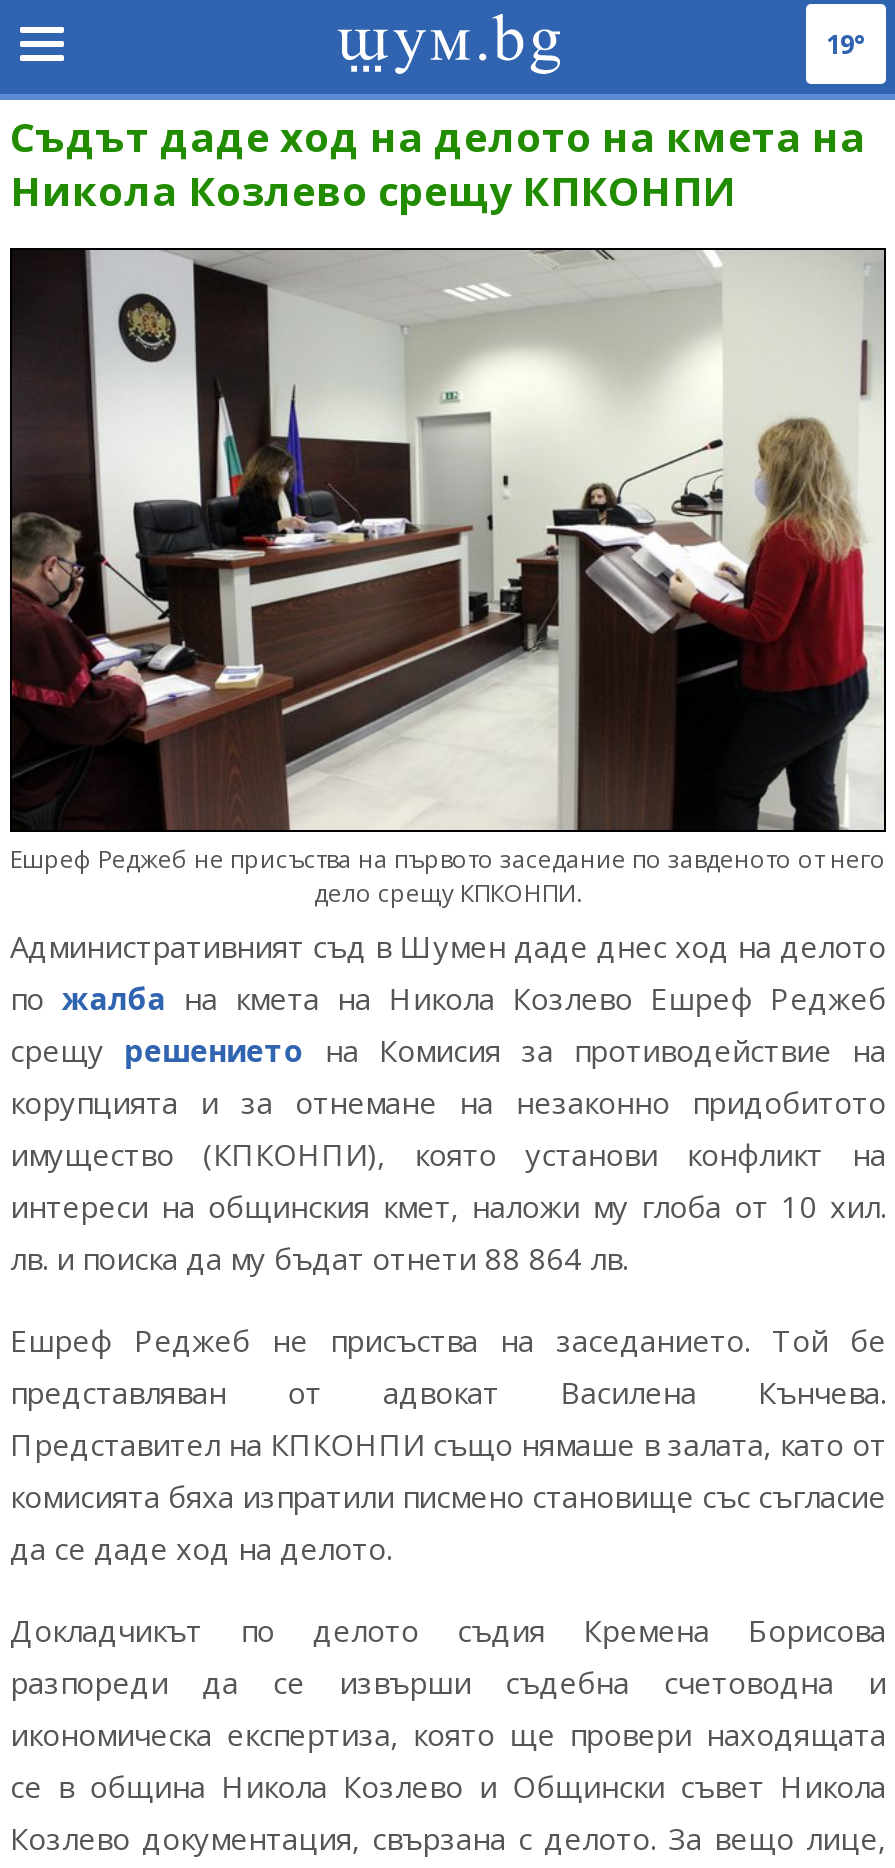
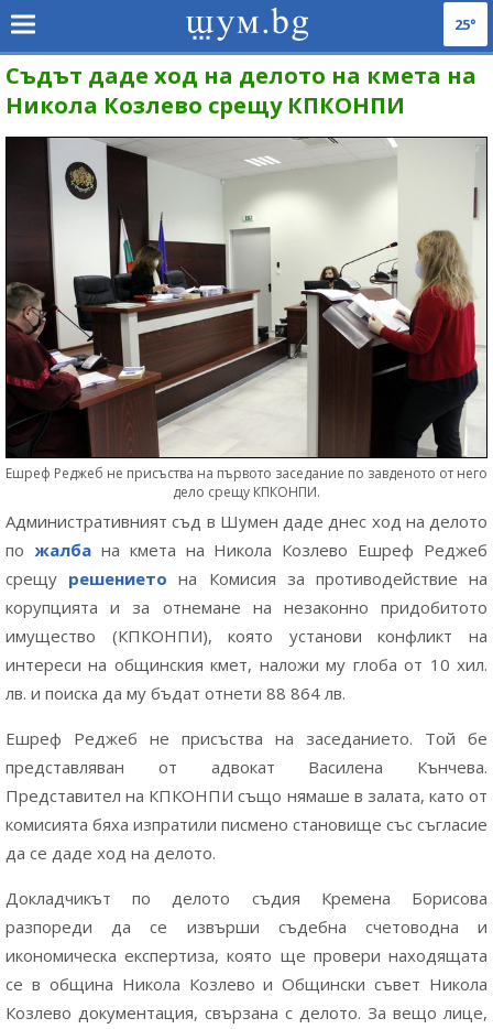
- 19°
+ 25°
